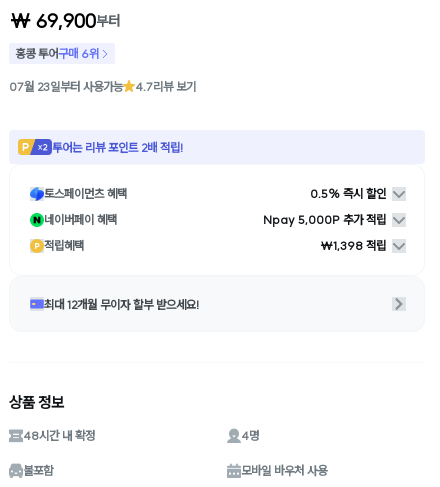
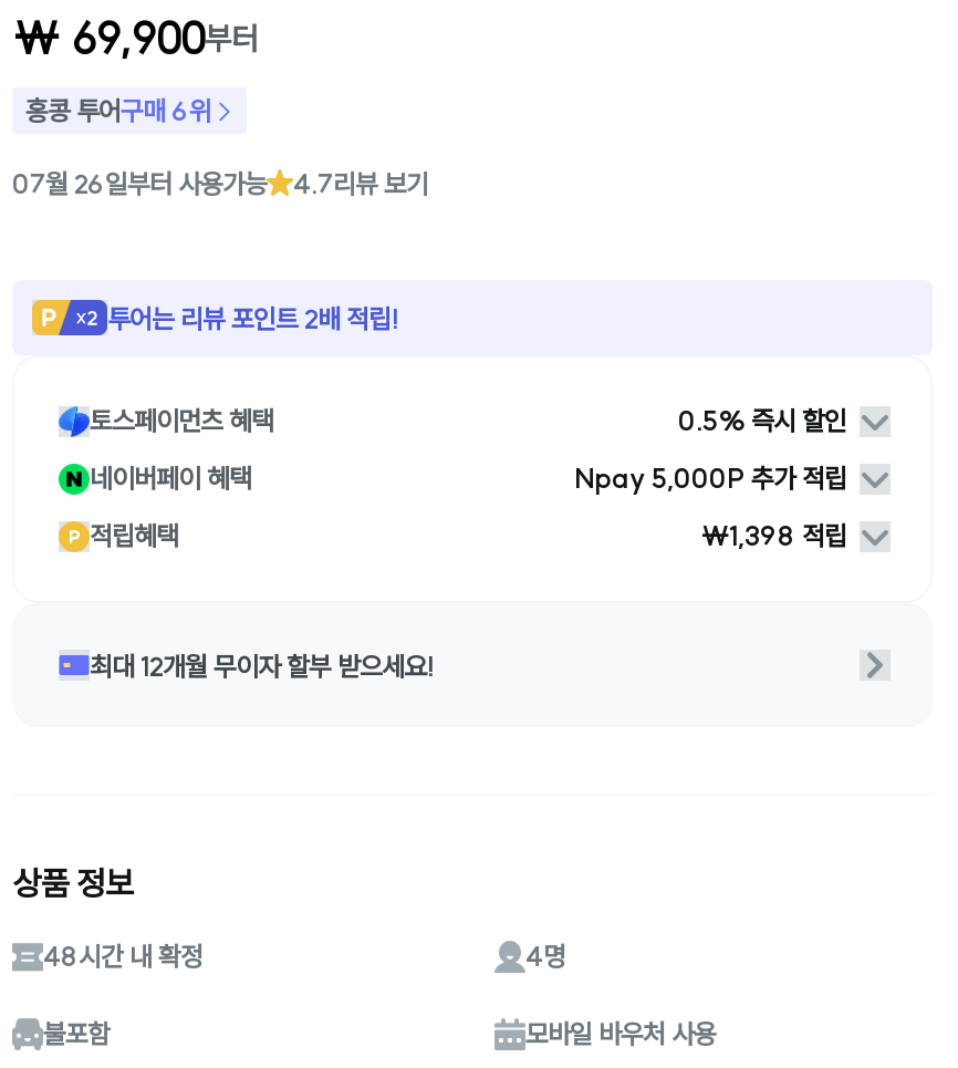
- 07월 23일부터 사용가능
+ 07월 26일부터 사용가능
